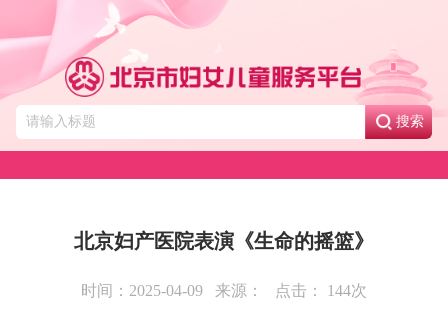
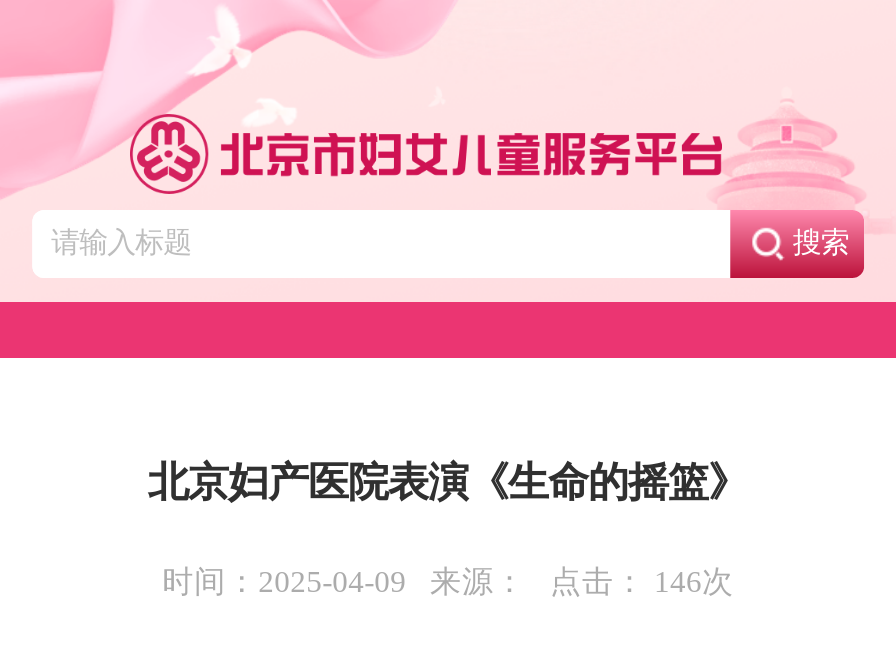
- 时间：2025-04-09 来源： 点击：144次
+ 时间：2025-04-09 来源： 点击：146次
